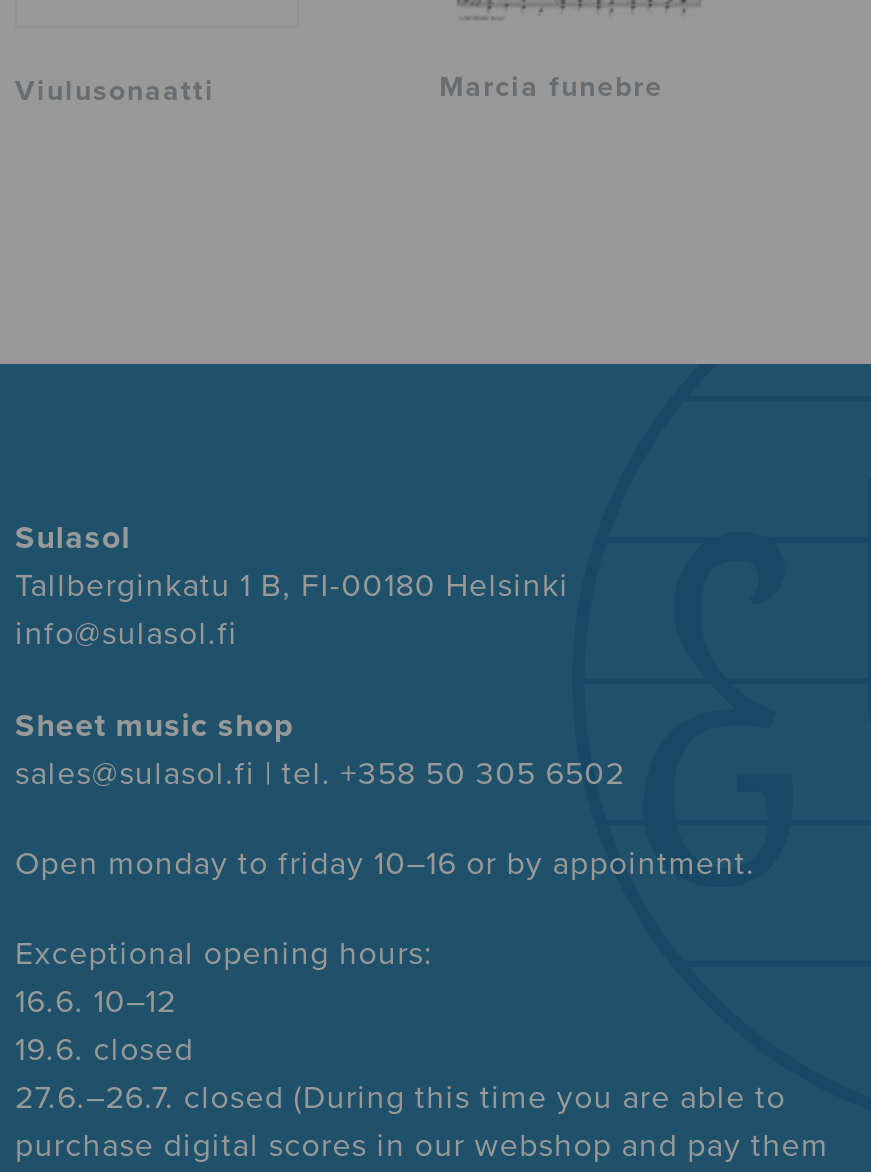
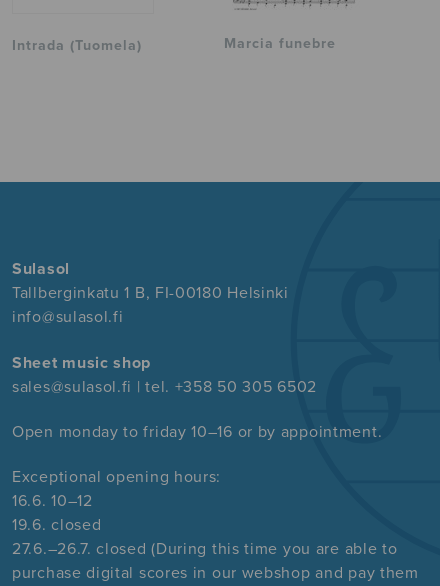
- Viulusonaatti
+ Intrada (Tuomela)
